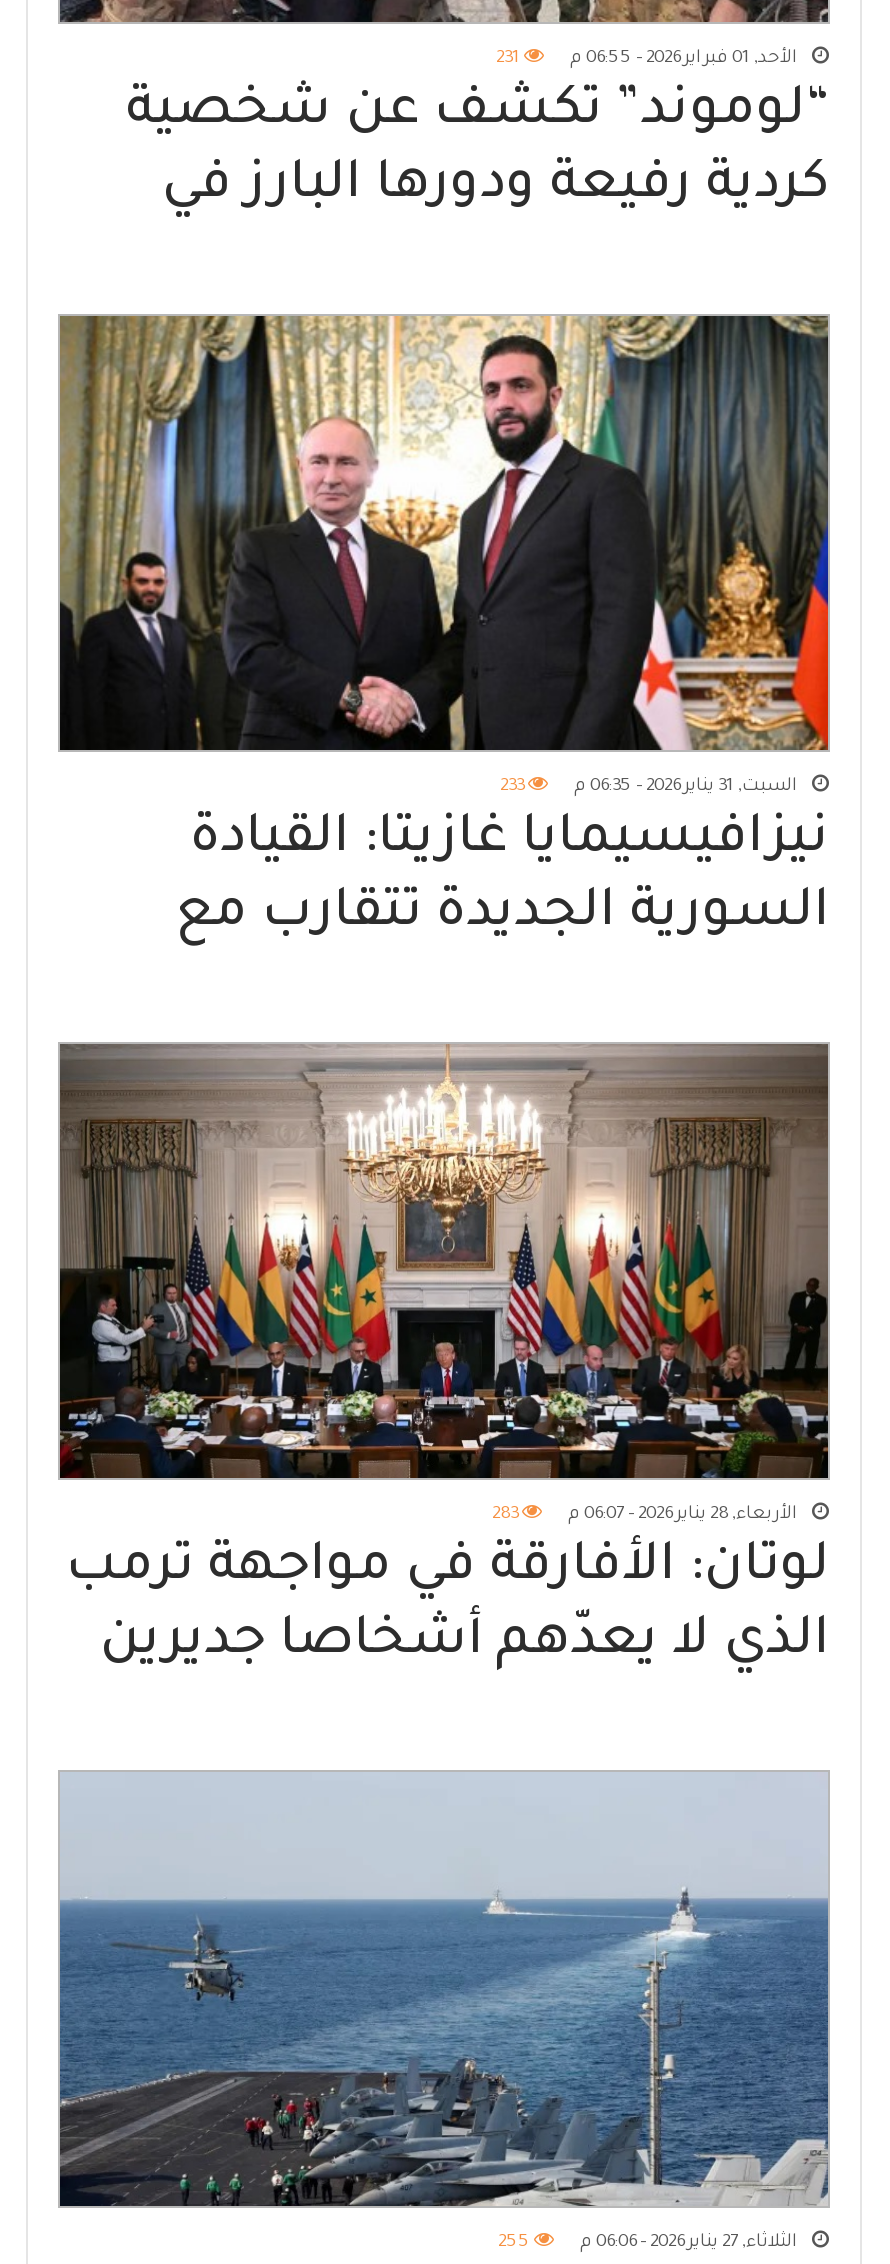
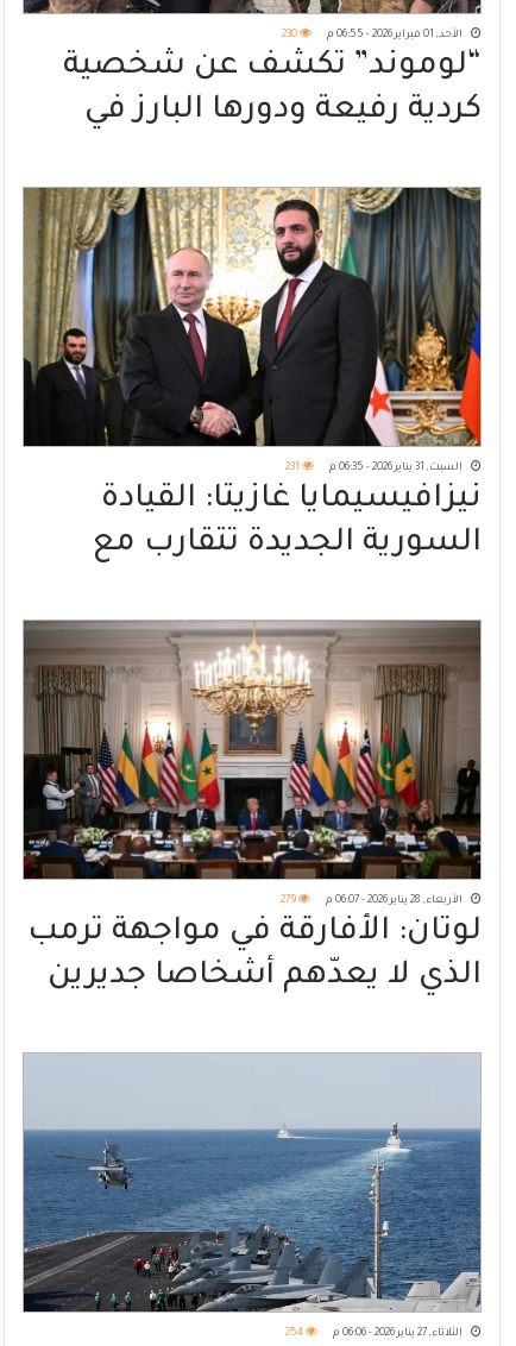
- 231
+ 230

- 233
+ 231

- 283
+ 279

- 255
+ 254
